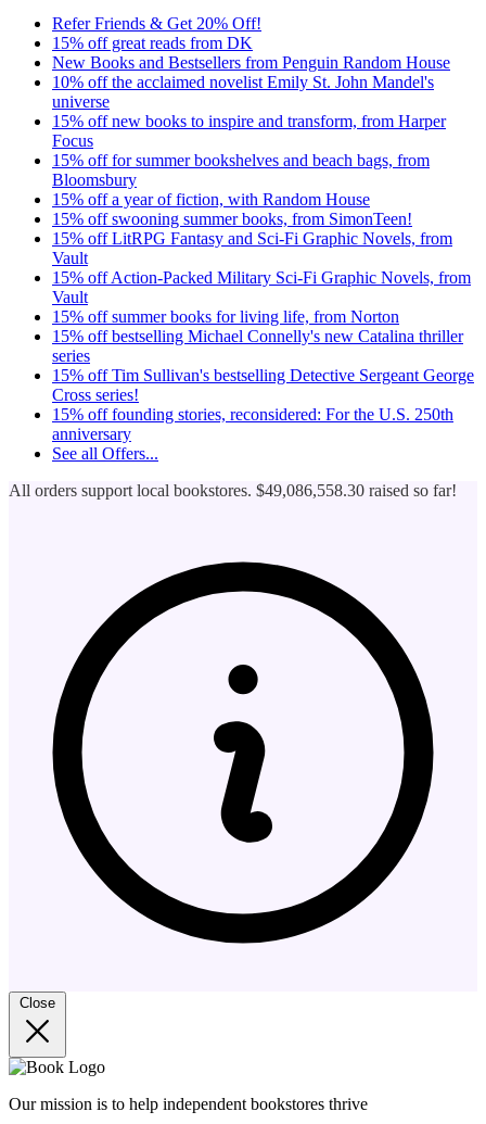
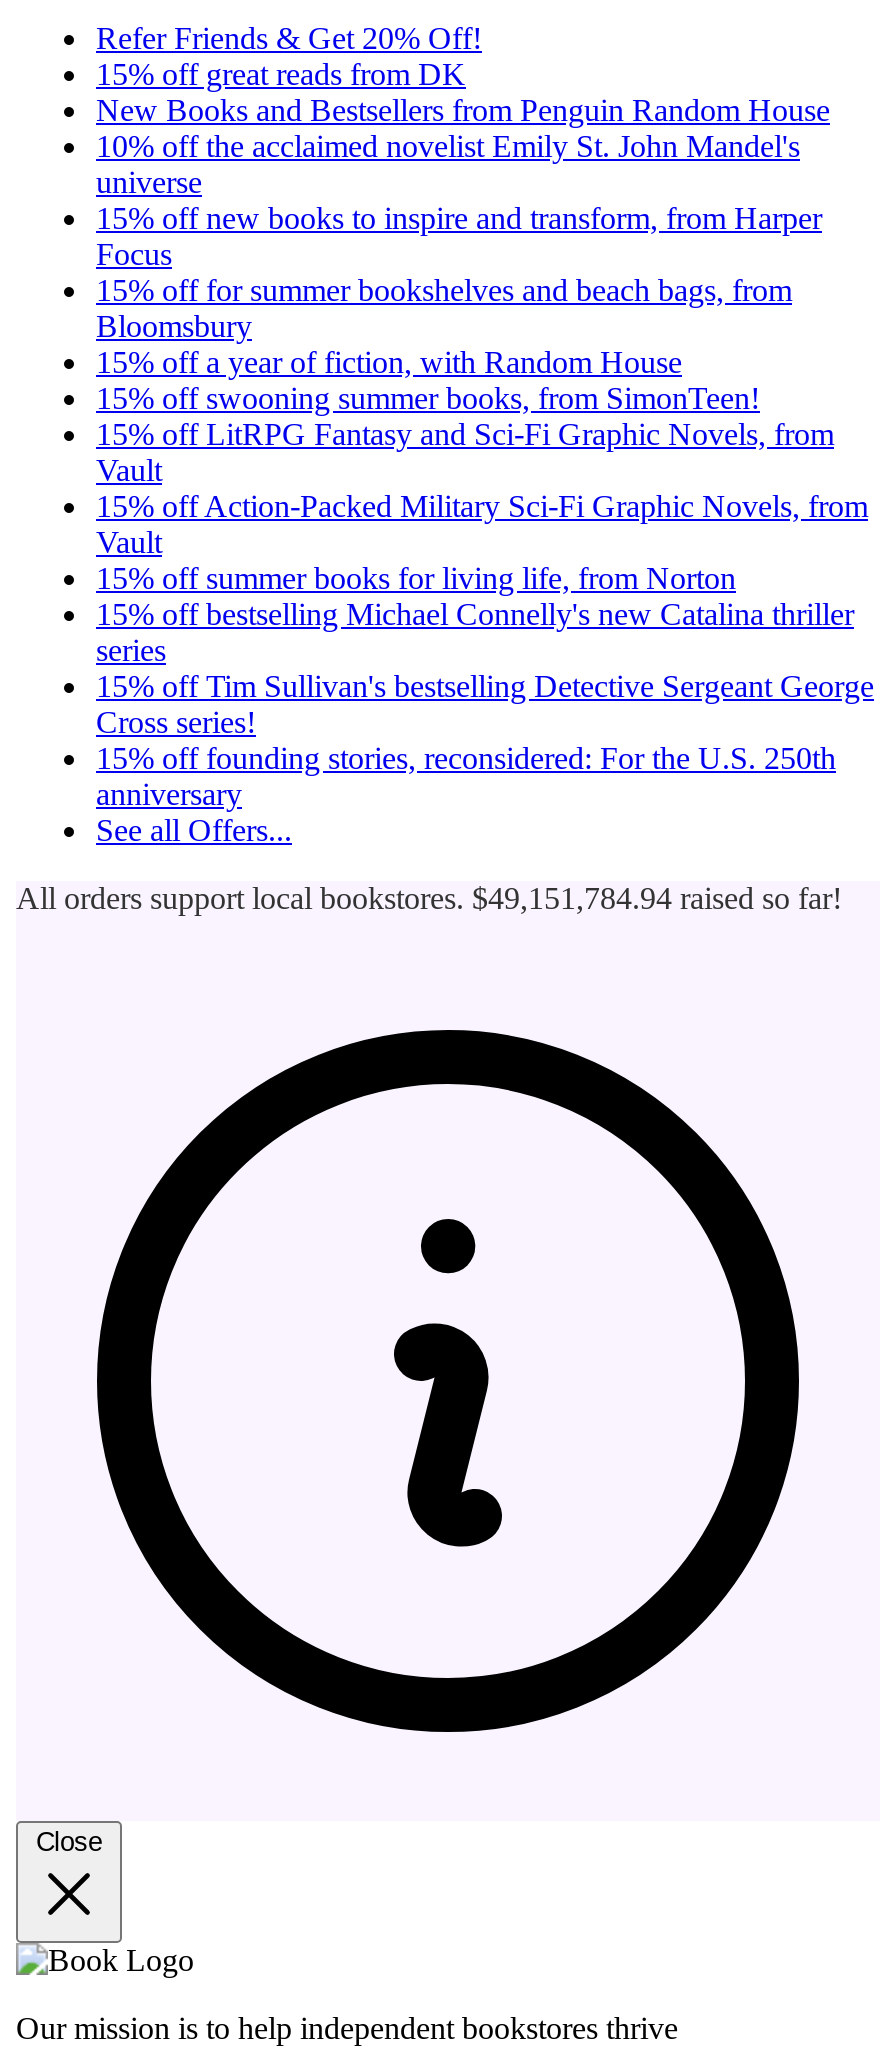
- All orders support local bookstores. $49,086,558.30 raised so far!
+ All orders support local bookstores. $49,151,784.94 raised so far!
